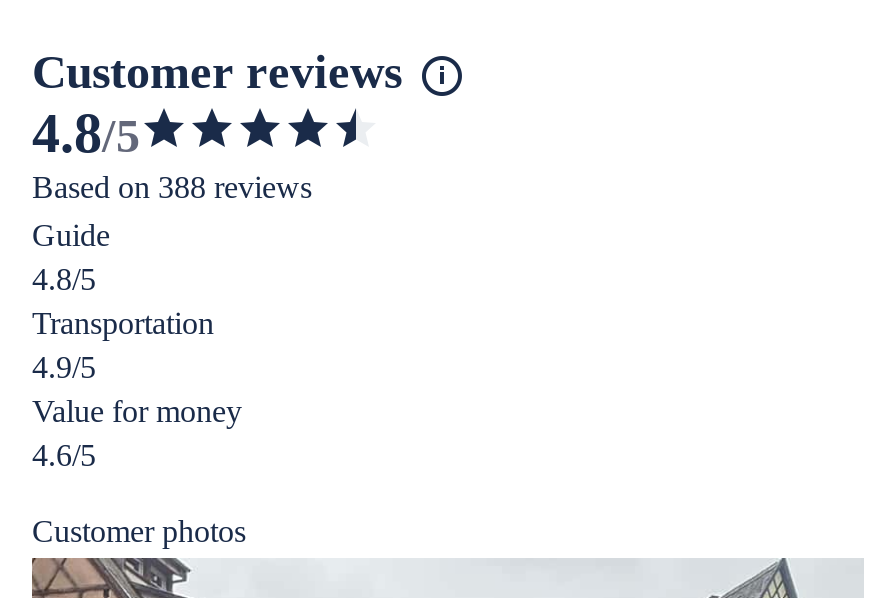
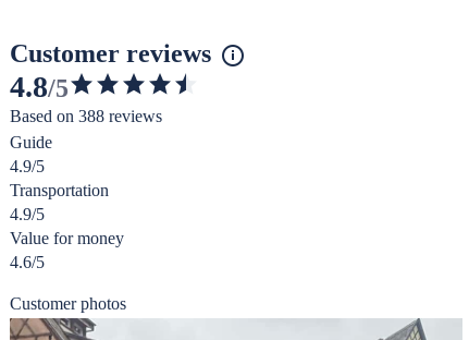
- 4.8/5
+ 4.9/5
